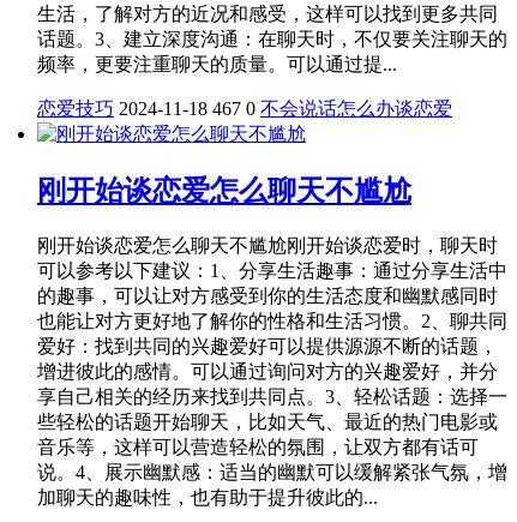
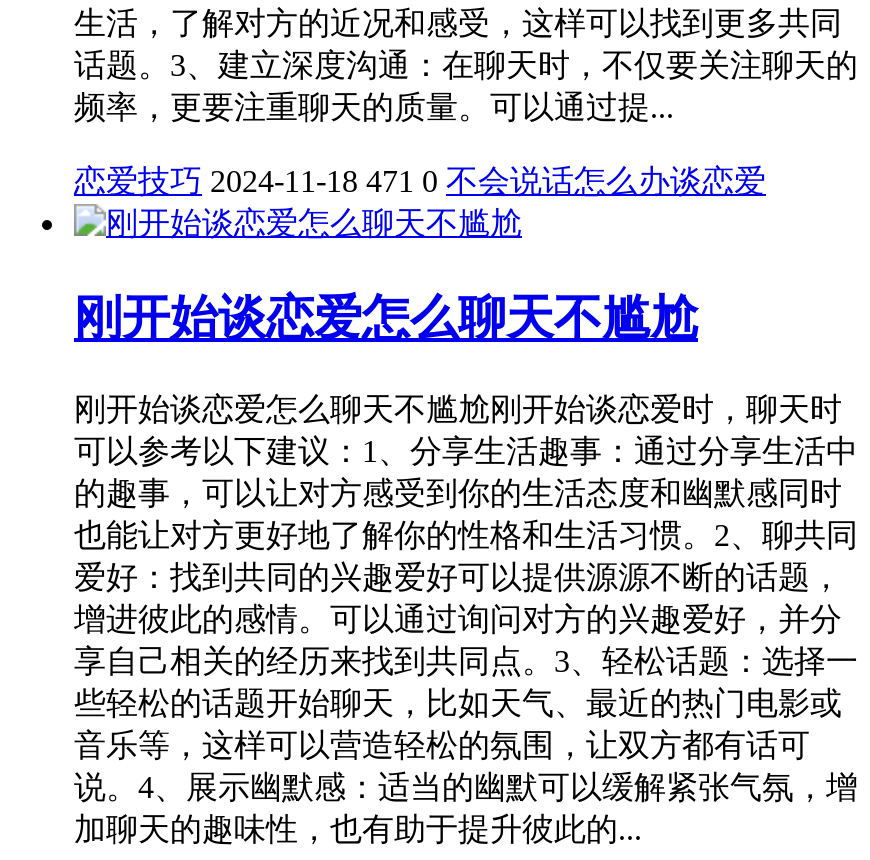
- 恋爱技巧 2024-11-18 467 0 不会说话怎么办谈恋爱
+ 恋爱技巧 2024-11-18 471 0 不会说话怎么办谈恋爱
